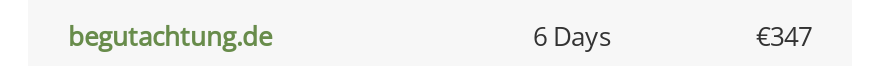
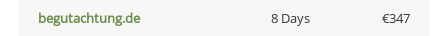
- 6 Days
+ 8 Days
